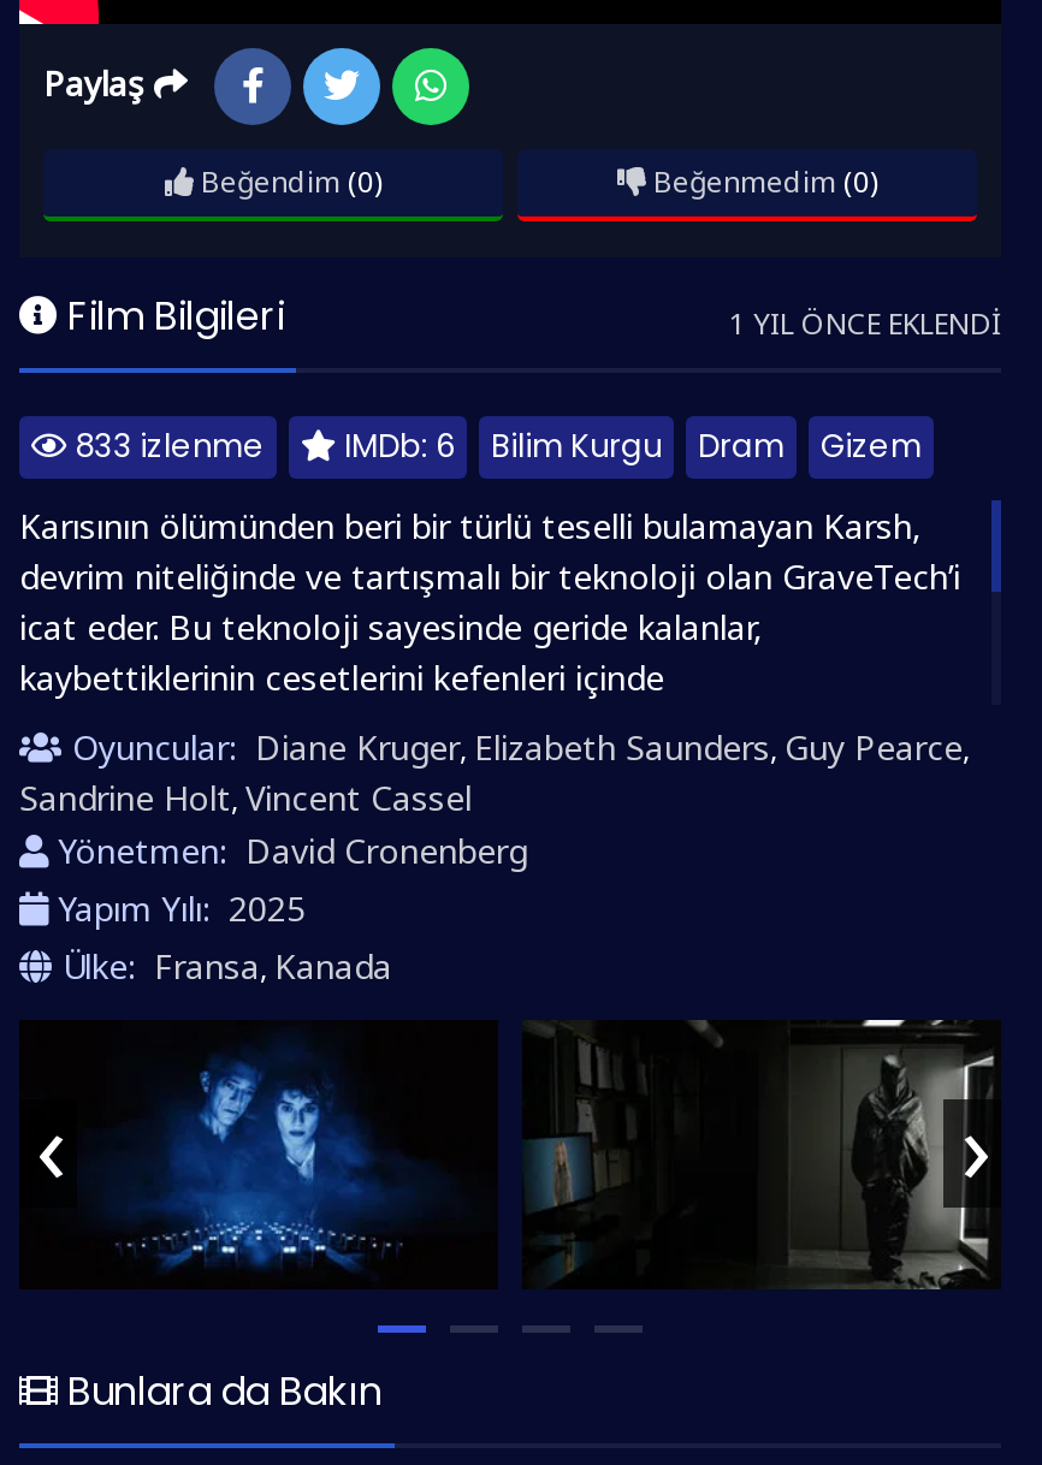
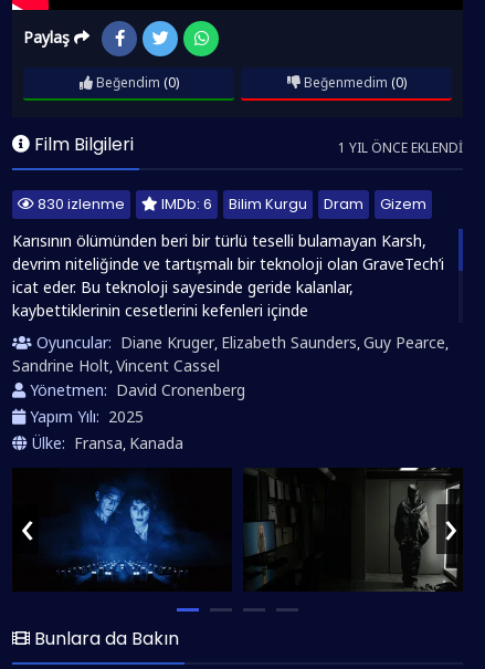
- 833 izlenme IMDb: 6 Bilim Kurgu Dram Gizem
+ 830 izlenme IMDb: 6 Bilim Kurgu Dram Gizem
